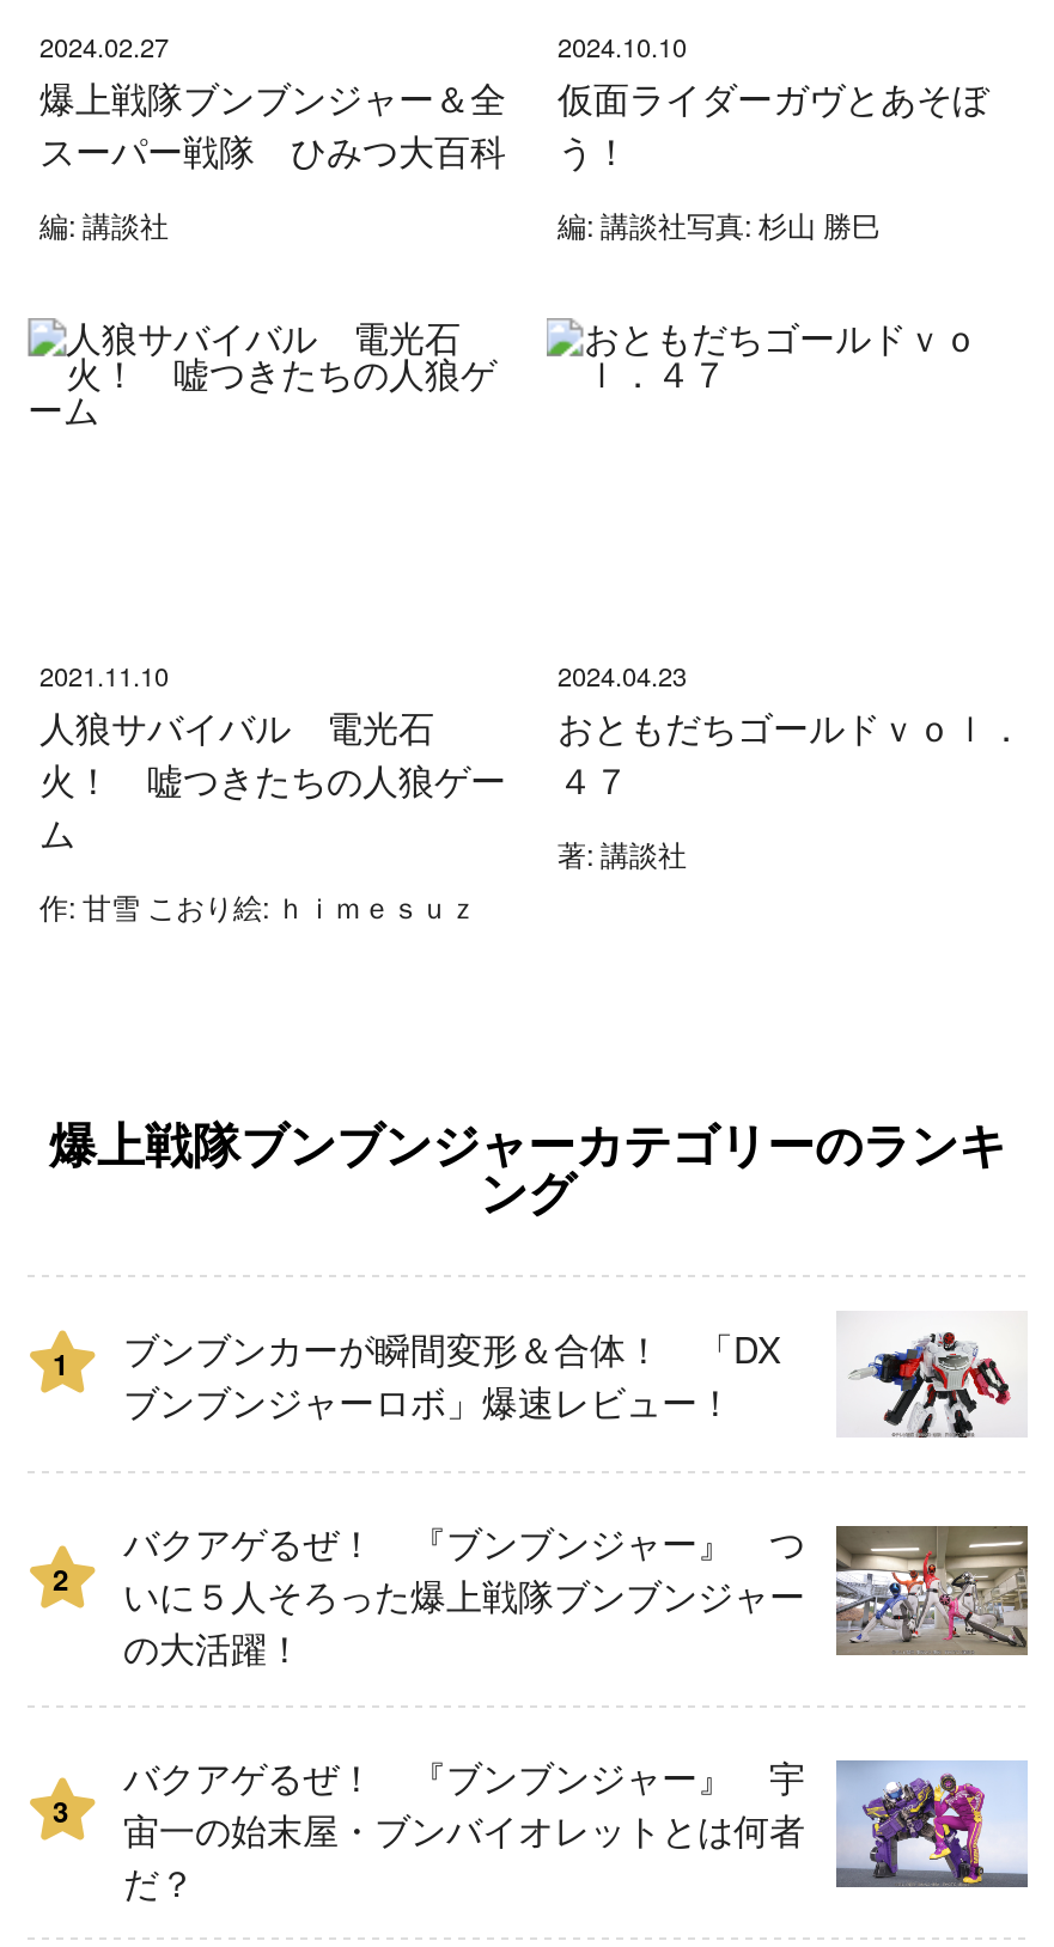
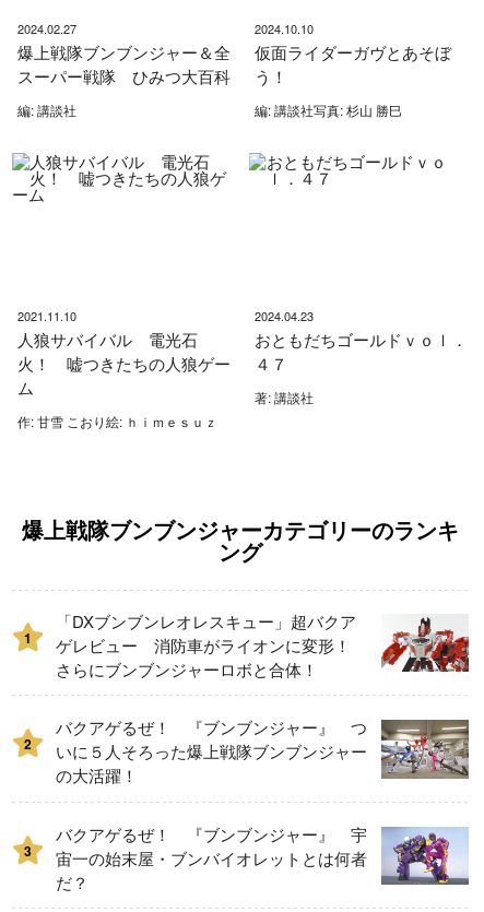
- [image]
- ブンブンカーが瞬間変形＆合体！ 「DX
- ブンブンジャーロボ」爆速レビュー！
+ [image]
+ 「DXブンブンレオレスキュー」超バクア
+ ゲレビュー 消防車がライオンに変形！
+ さらにブンブンジャーロボと合体！
